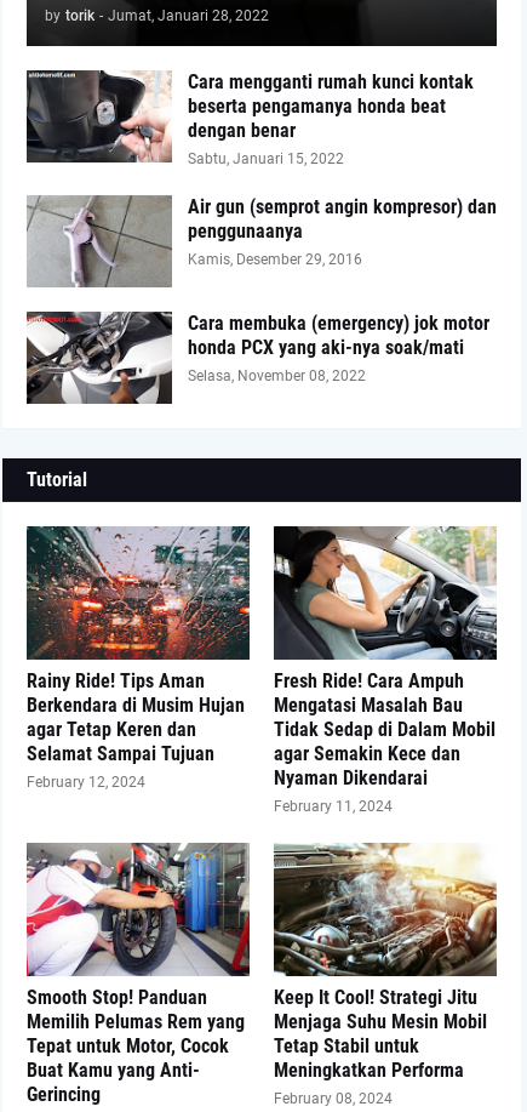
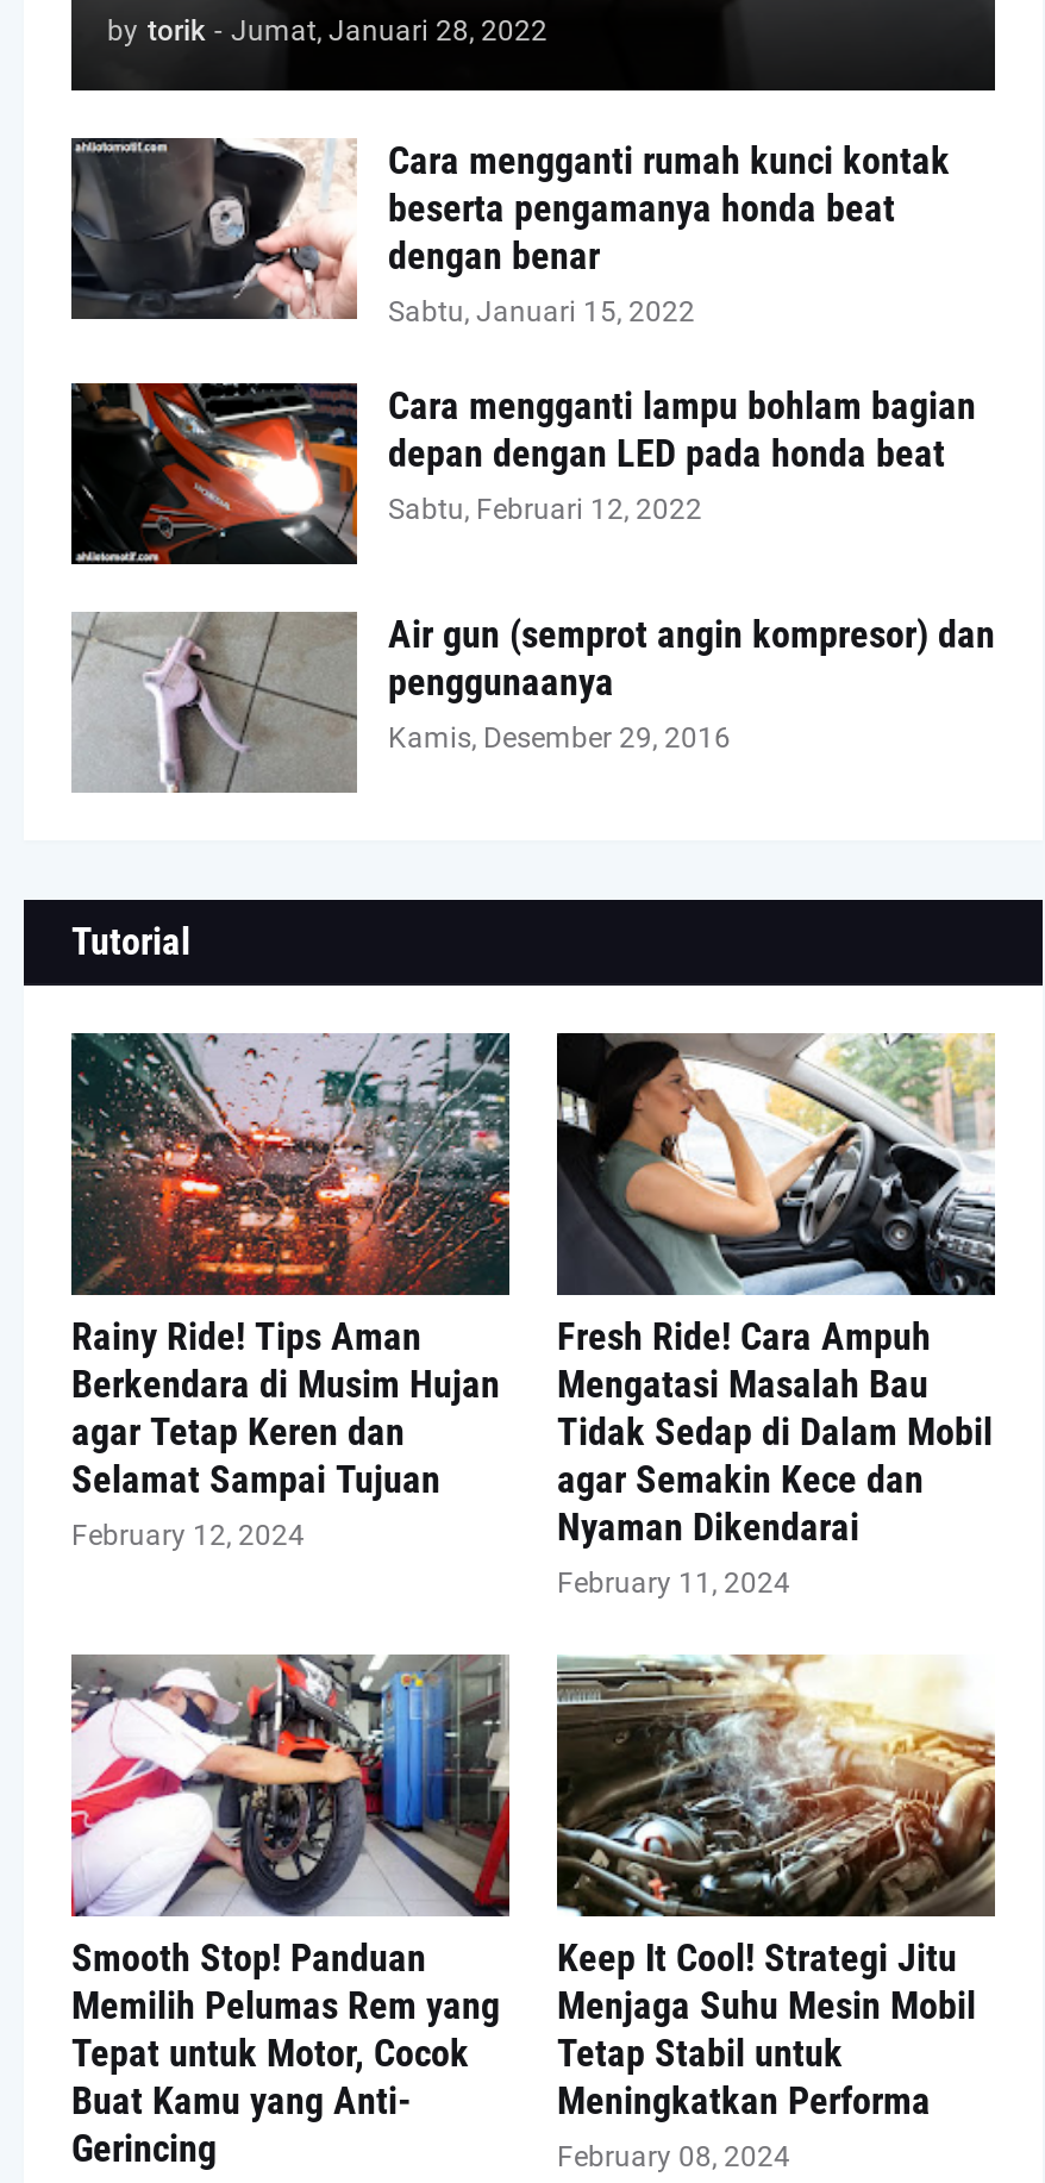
+ [image]
+ Cara mengganti lampu bohlam bagian
+ depan dengan LED pada honda beat
+ Sabtu, Februari 12, 2022

moved down: [image] | Air gun (semprot angin kompresor) dan | penggunaanya | Kamis, Desember 29, 2016

- [image]
- Cara membuka (emergency) jok motor
- honda PCX yang aki-nya soak/mati
- Selasa, November 08, 2022
